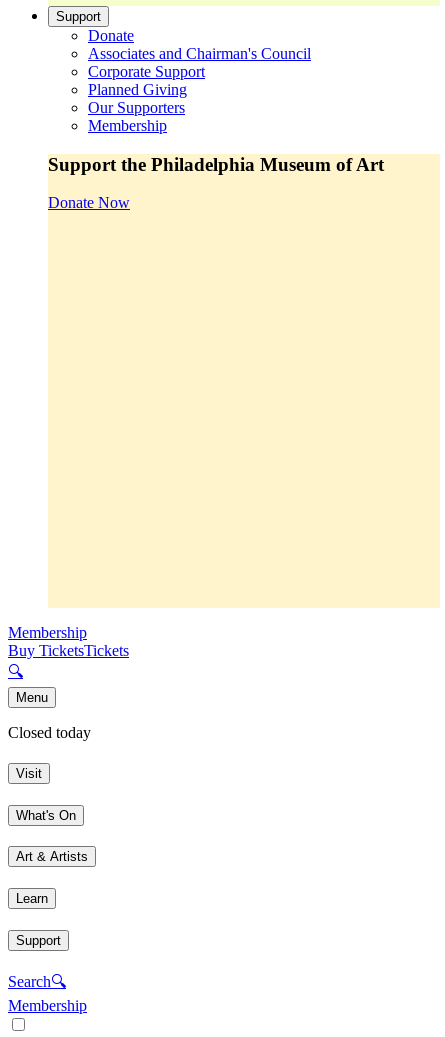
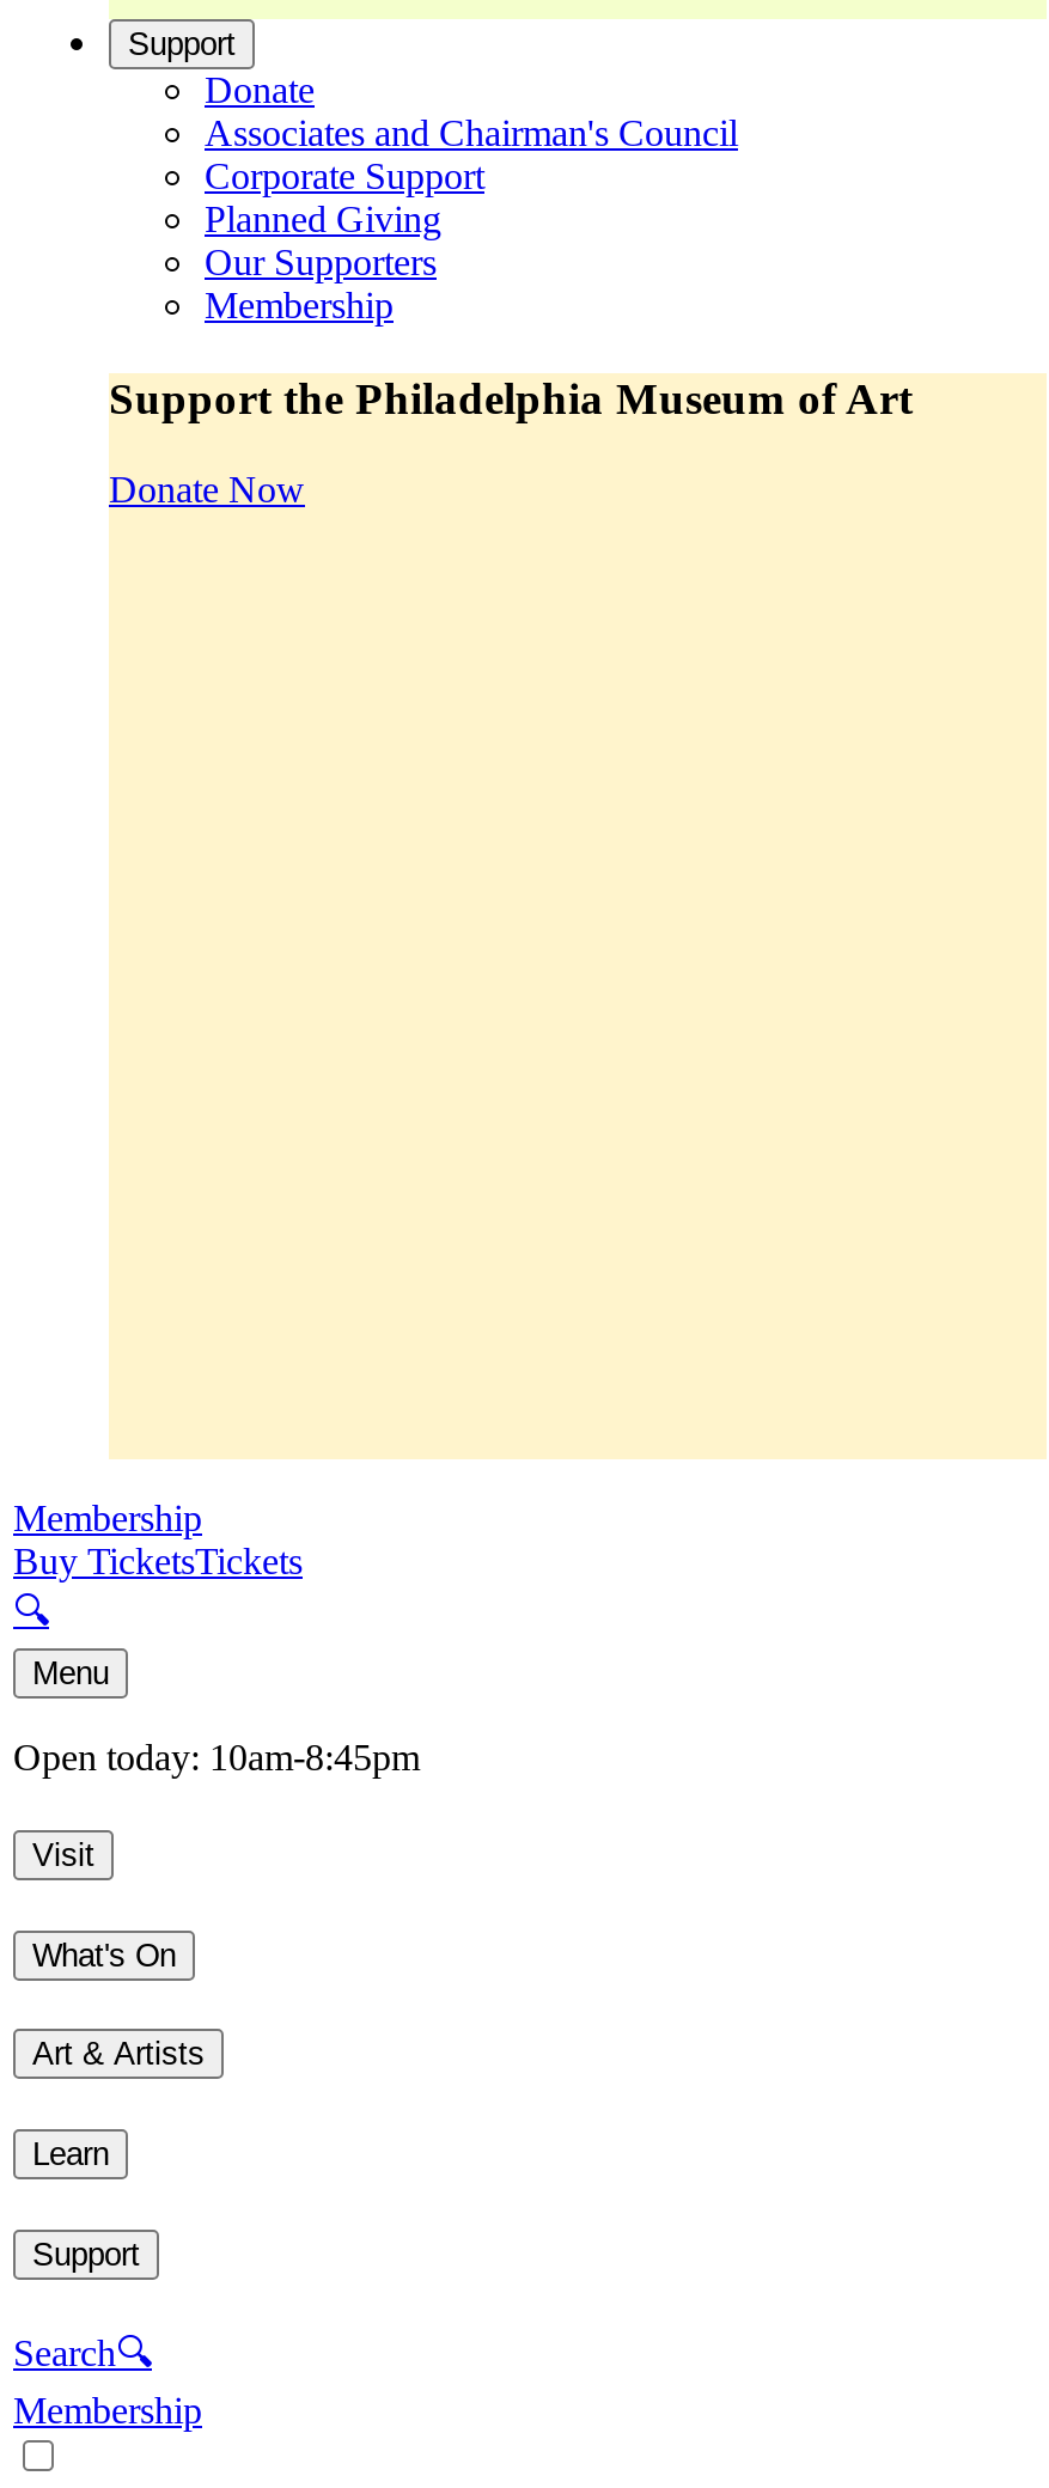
- Closed today
+ Open today: 10am-8:45pm
